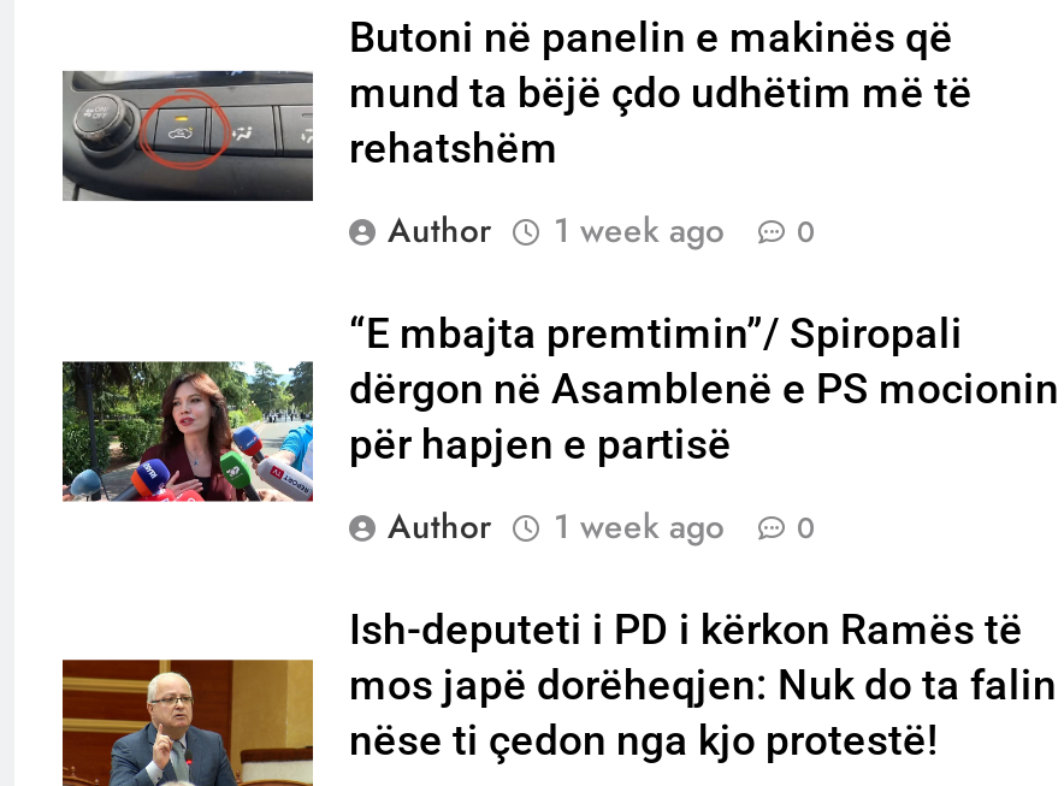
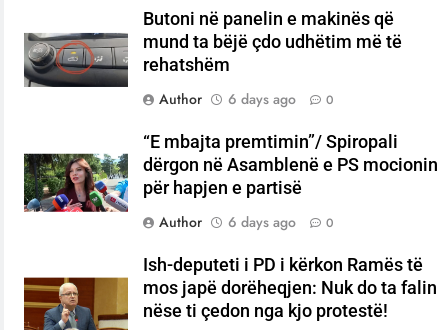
- Author 1 week ago 0
+ Author 6 days ago 0

- Author 1 week ago 0
+ Author 6 days ago 0
